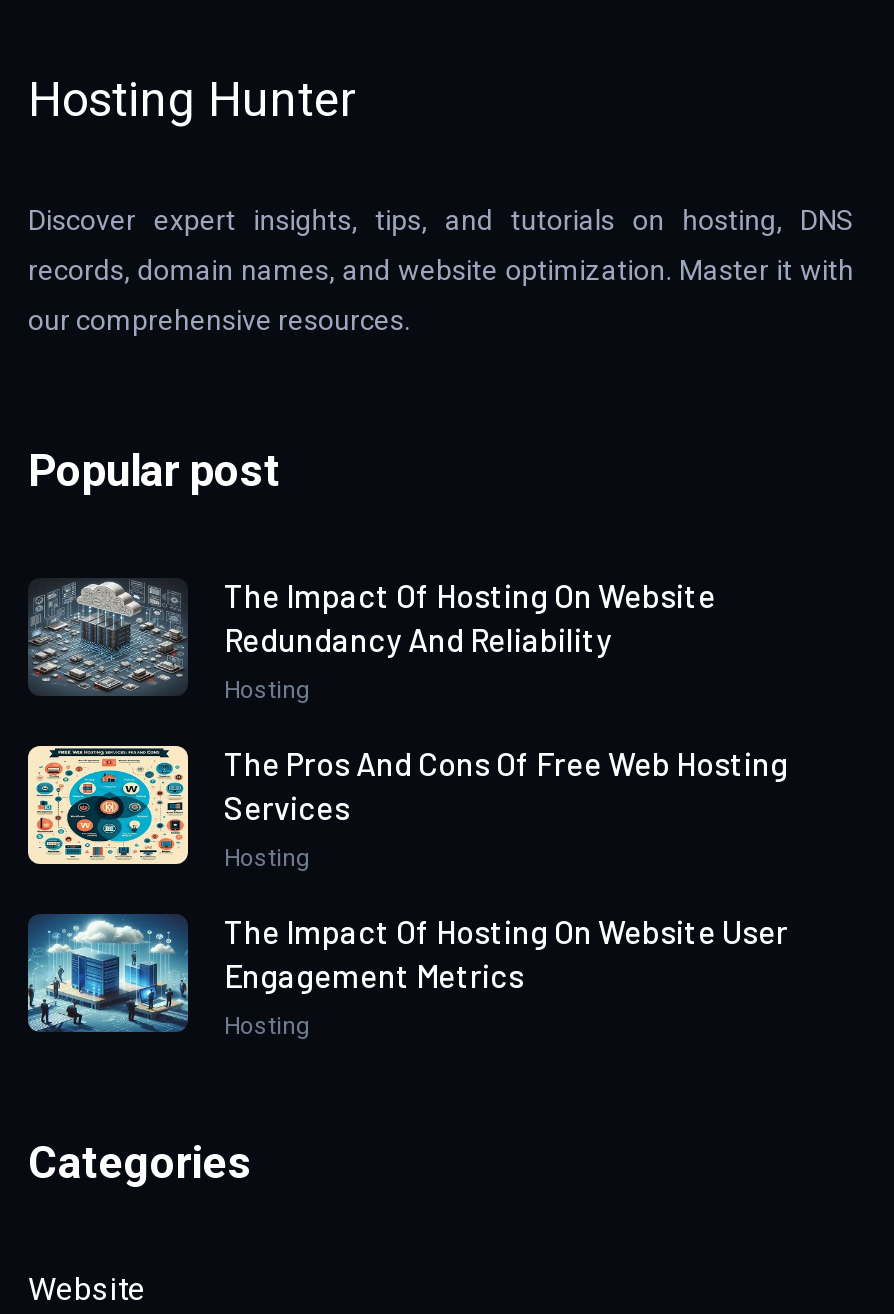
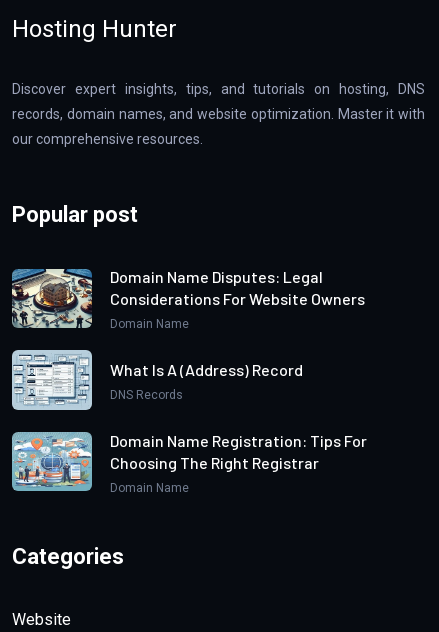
- [image]
- The Impact Of Hosting On Website
- Redundancy And Reliability
+ [image]
+ Domain Name Disputes: Legal
+ Considerations For Website Owners

- Hosting
+ Domain Name

- [image]
- The Pros And Cons Of Free Web Hosting
- Services
+ [image]
+ What Is A (Address) Record

- Hosting
+ DNS Records

- [image]
- The Impact Of Hosting On Website User
- Engagement Metrics
+ [image]
+ Domain Name Registration: Tips For
+ Choosing The Right Registrar

- Hosting
+ Domain Name
